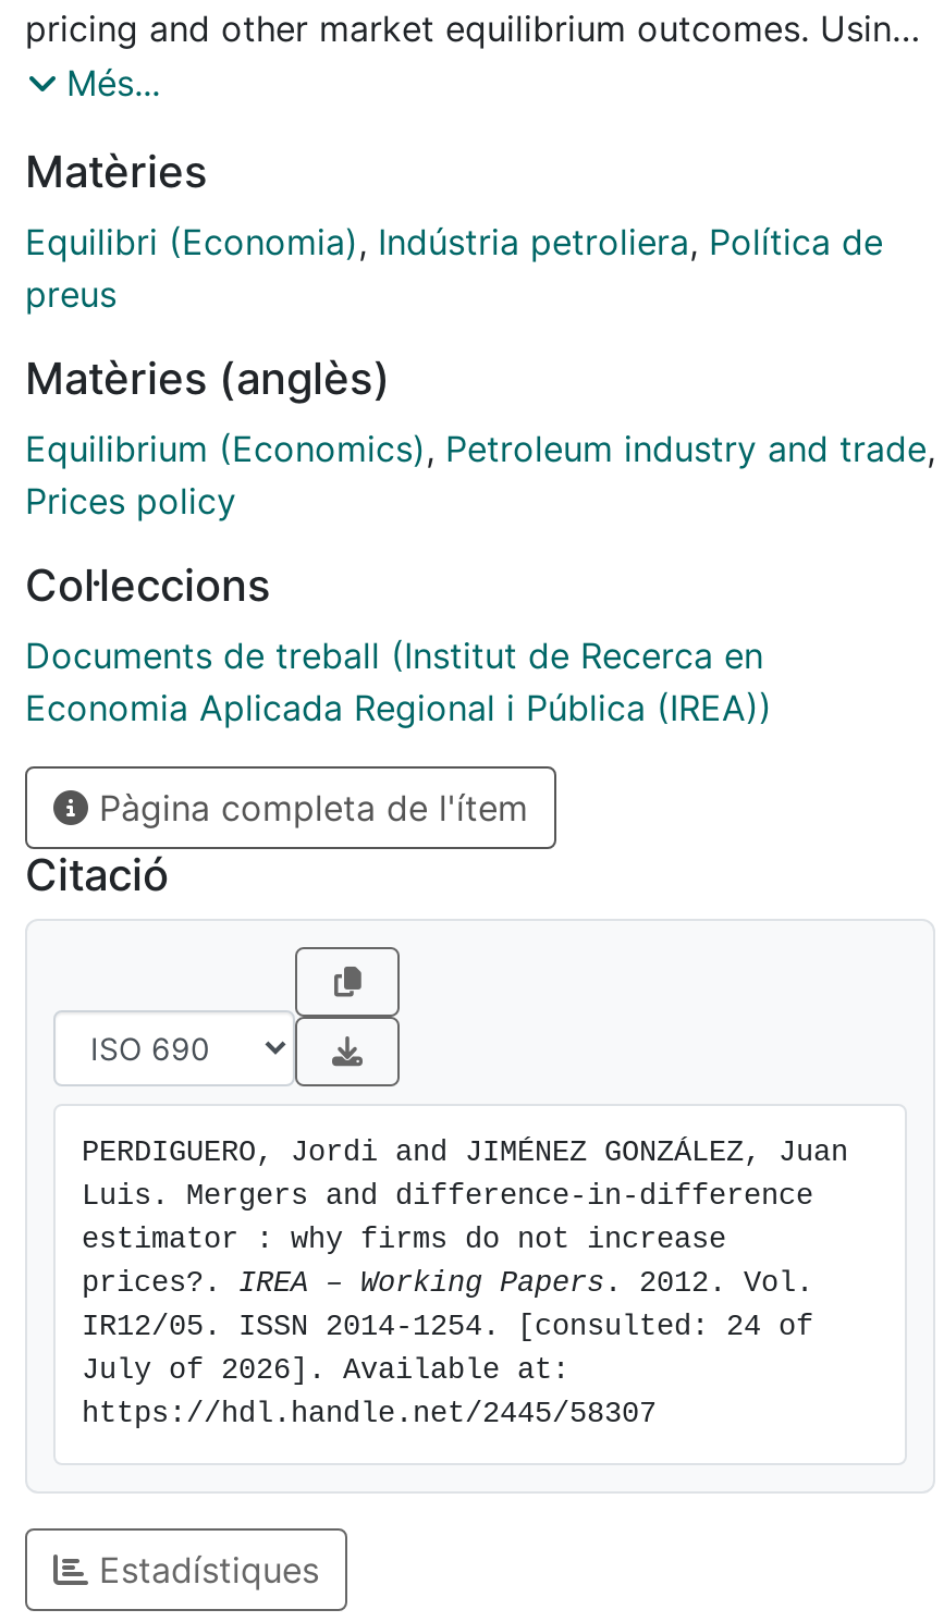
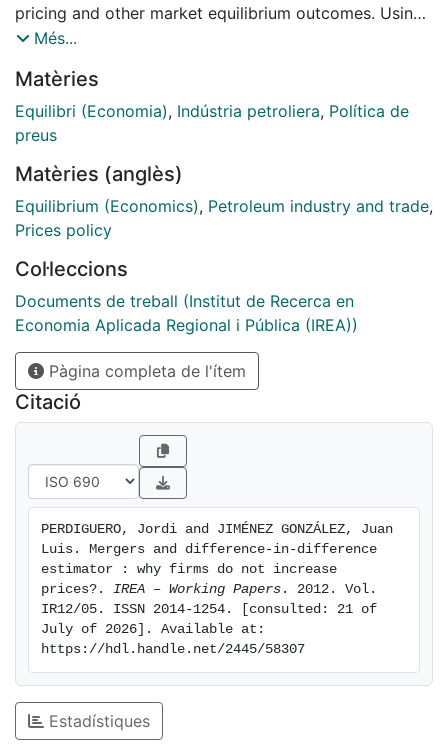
- IR12/05. ISSN 2014-1254. [consulted: 24 of
+ IR12/05. ISSN 2014-1254. [consulted: 21 of
